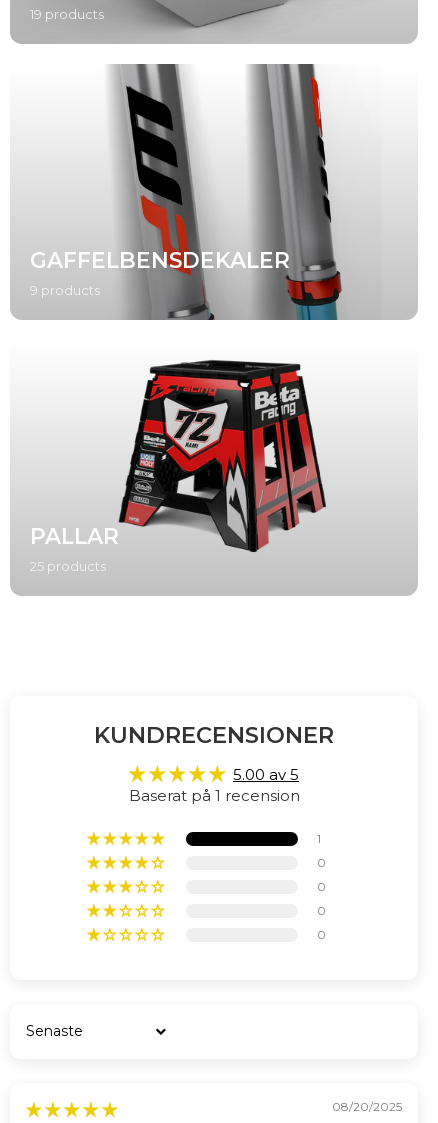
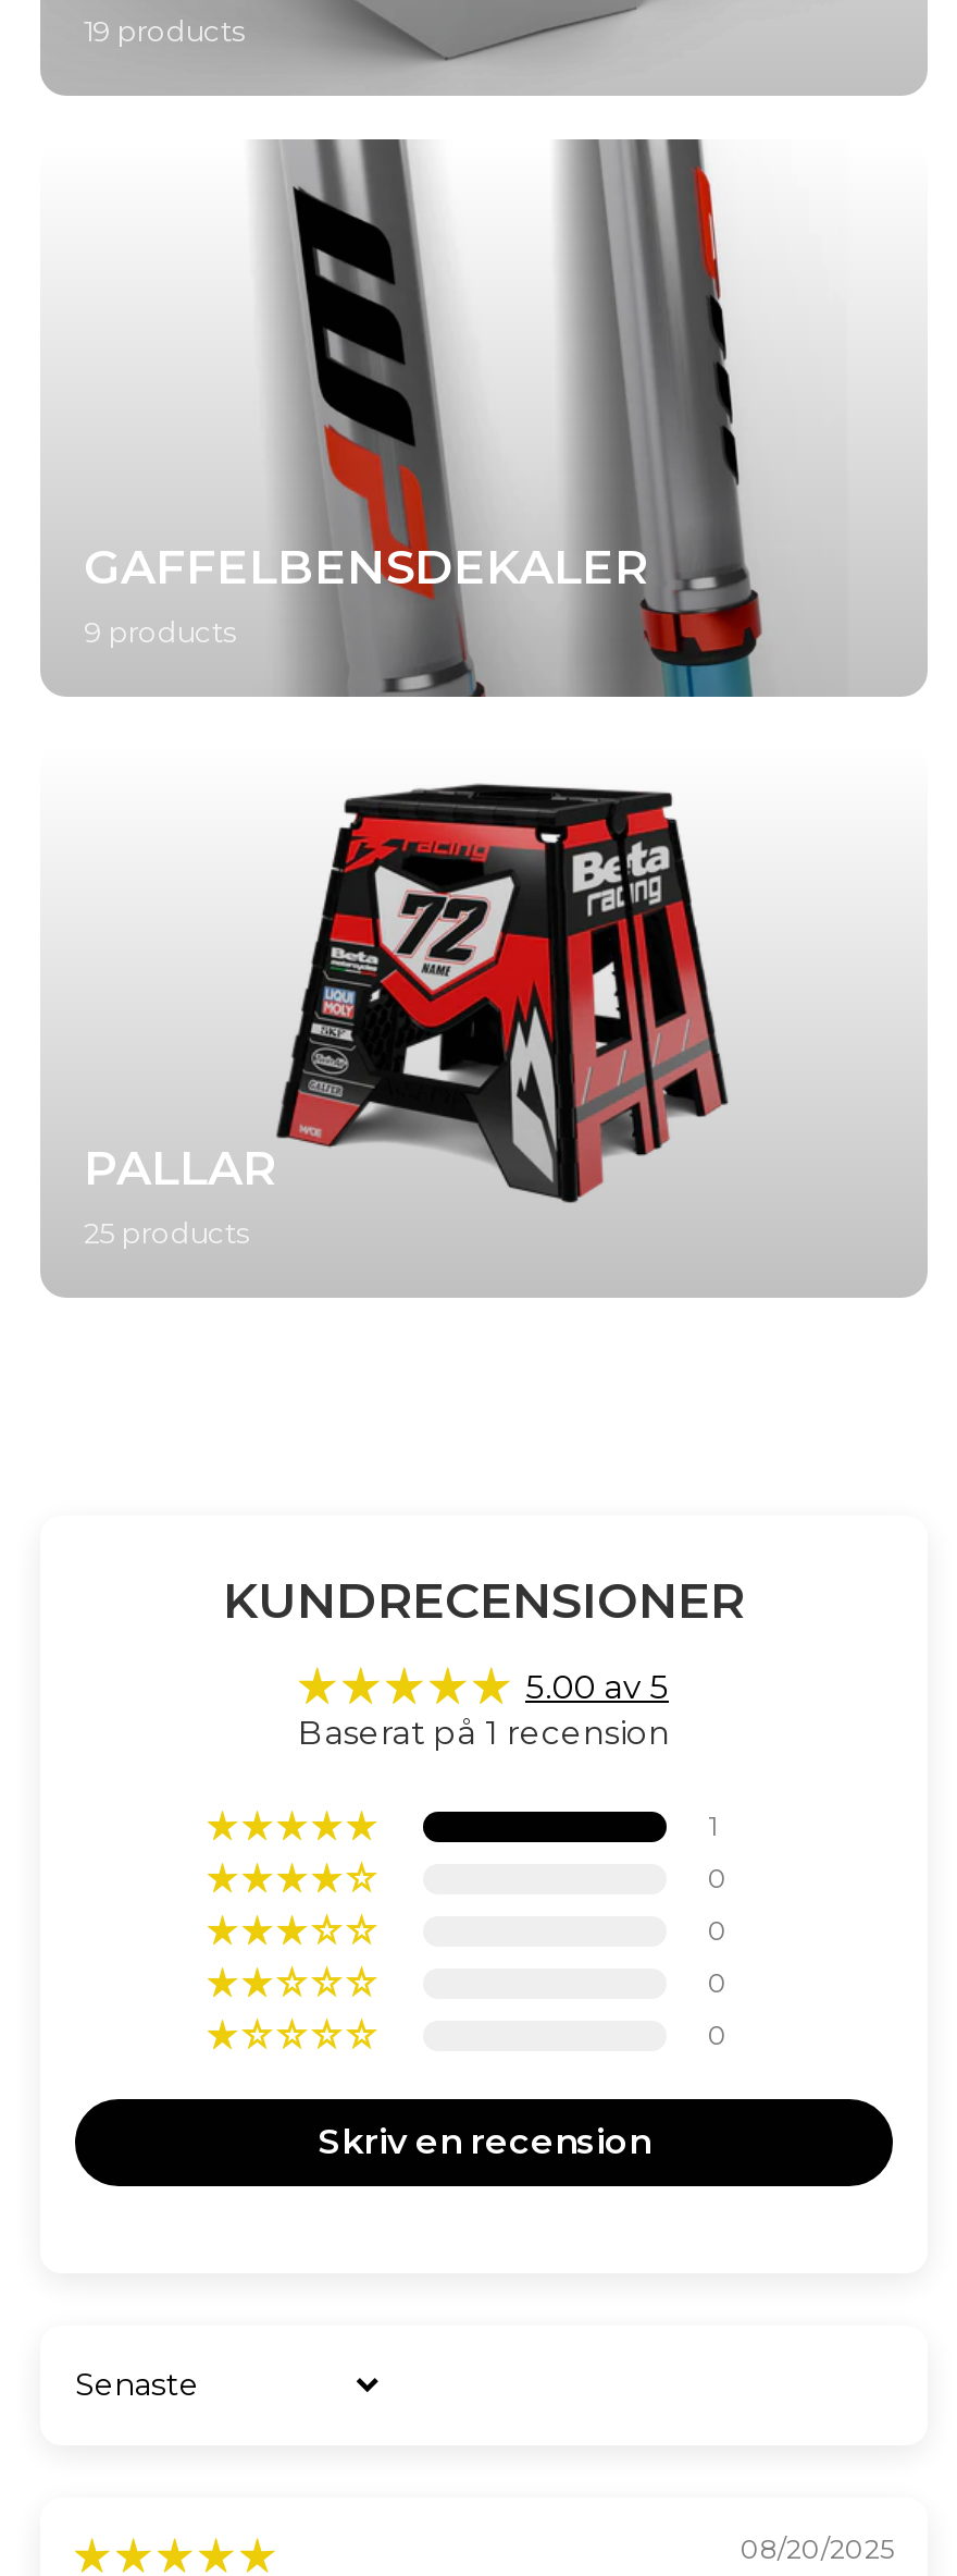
+ Skriv en recension
